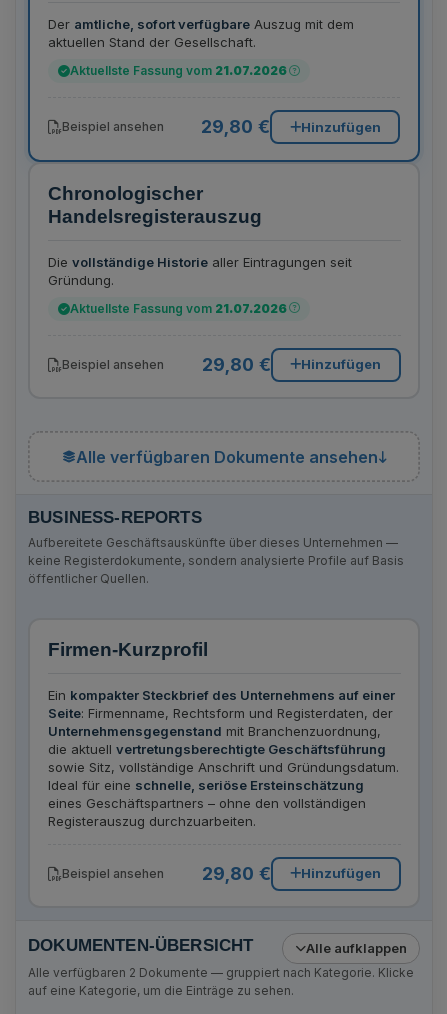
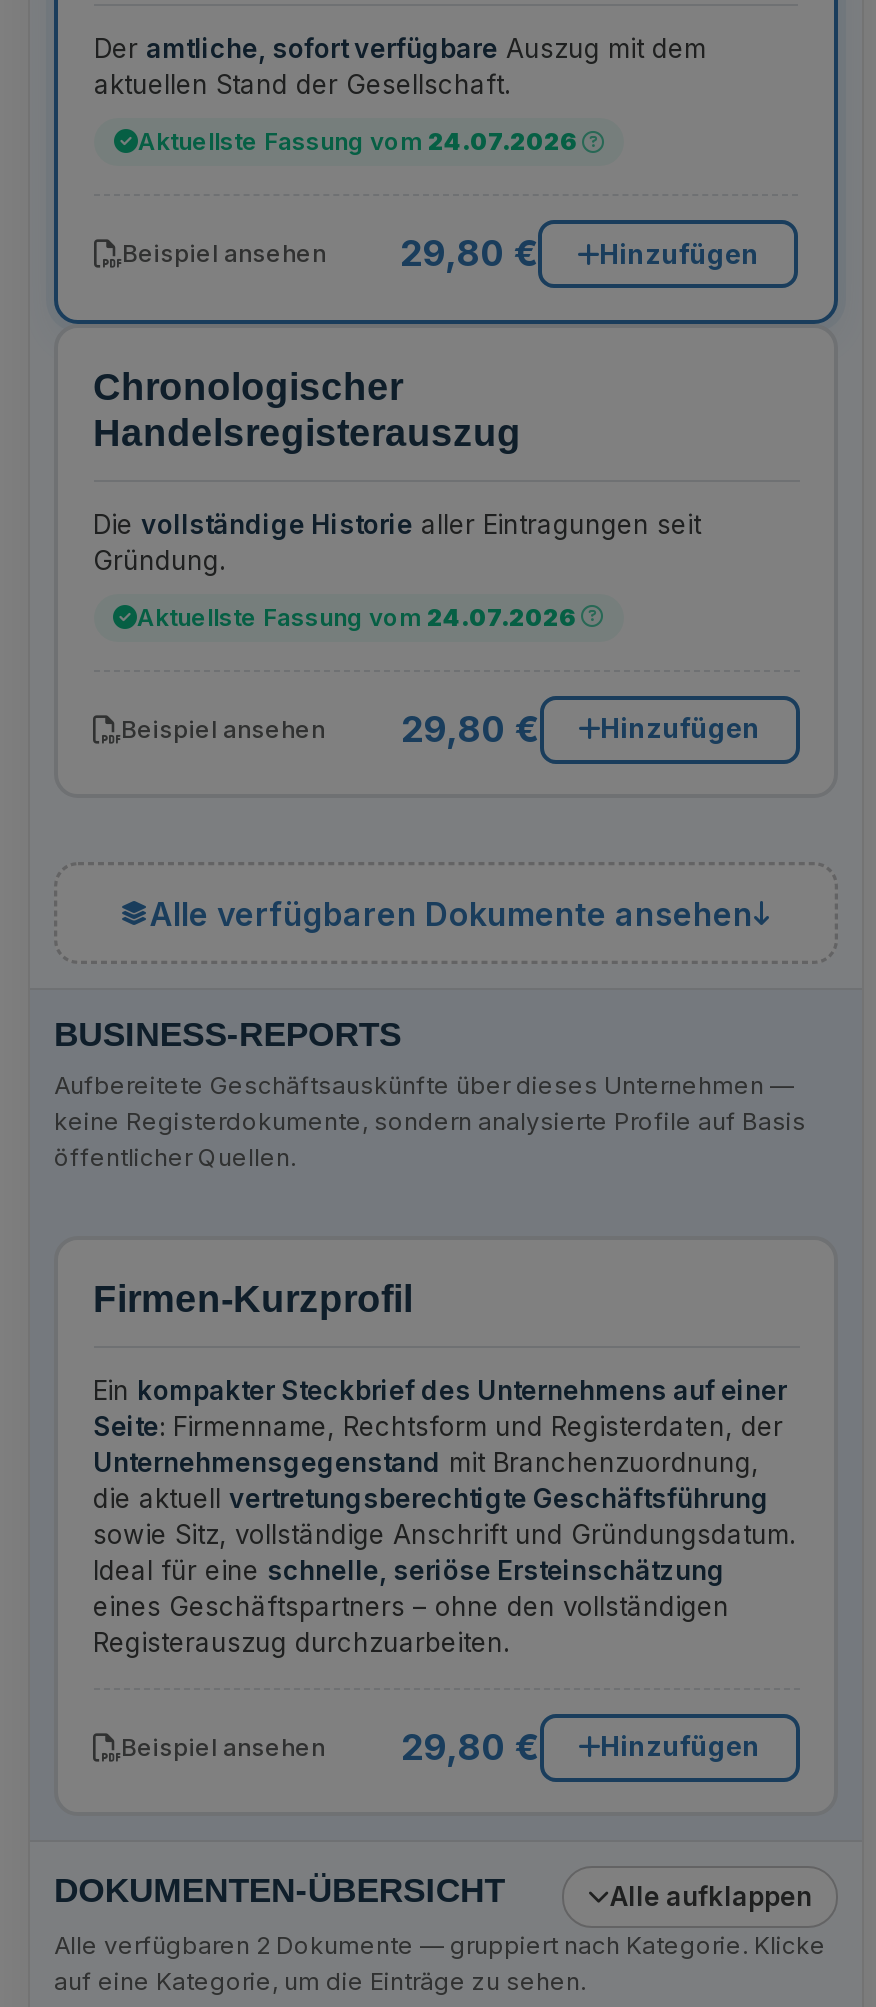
- Aktuellste Fassung vom 21.07.2026
+ Aktuellste Fassung vom 24.07.2026

- Aktuellste Fassung vom 21.07.2026
+ Aktuellste Fassung vom 24.07.2026
